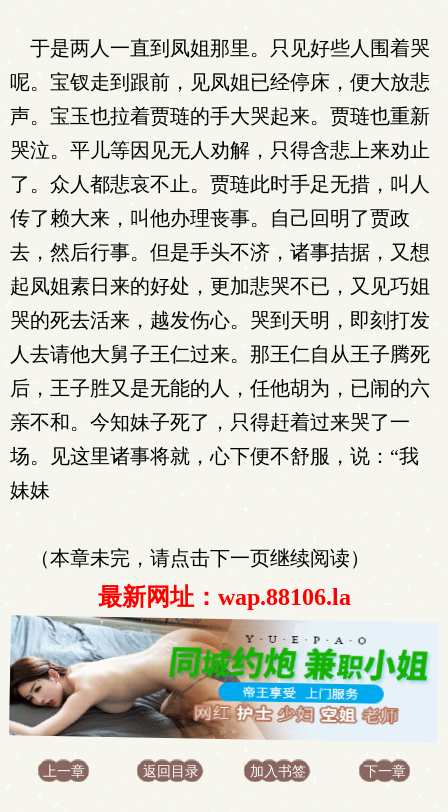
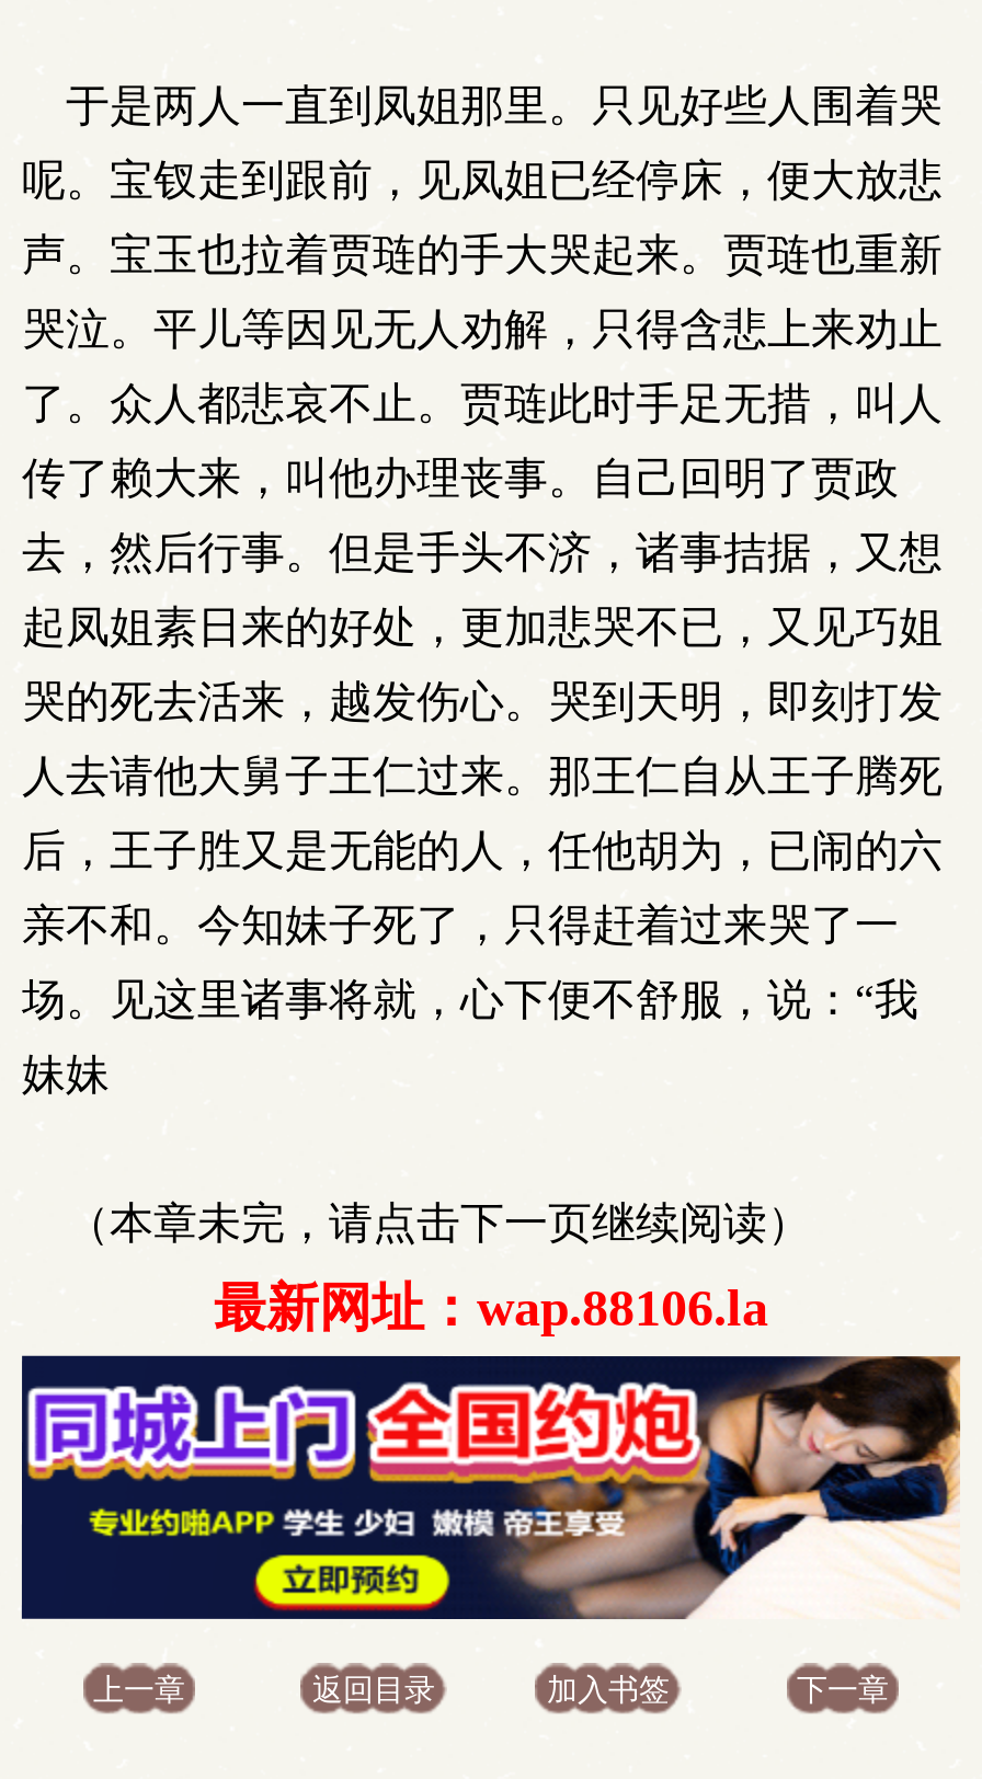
- [image]
+ [image]
